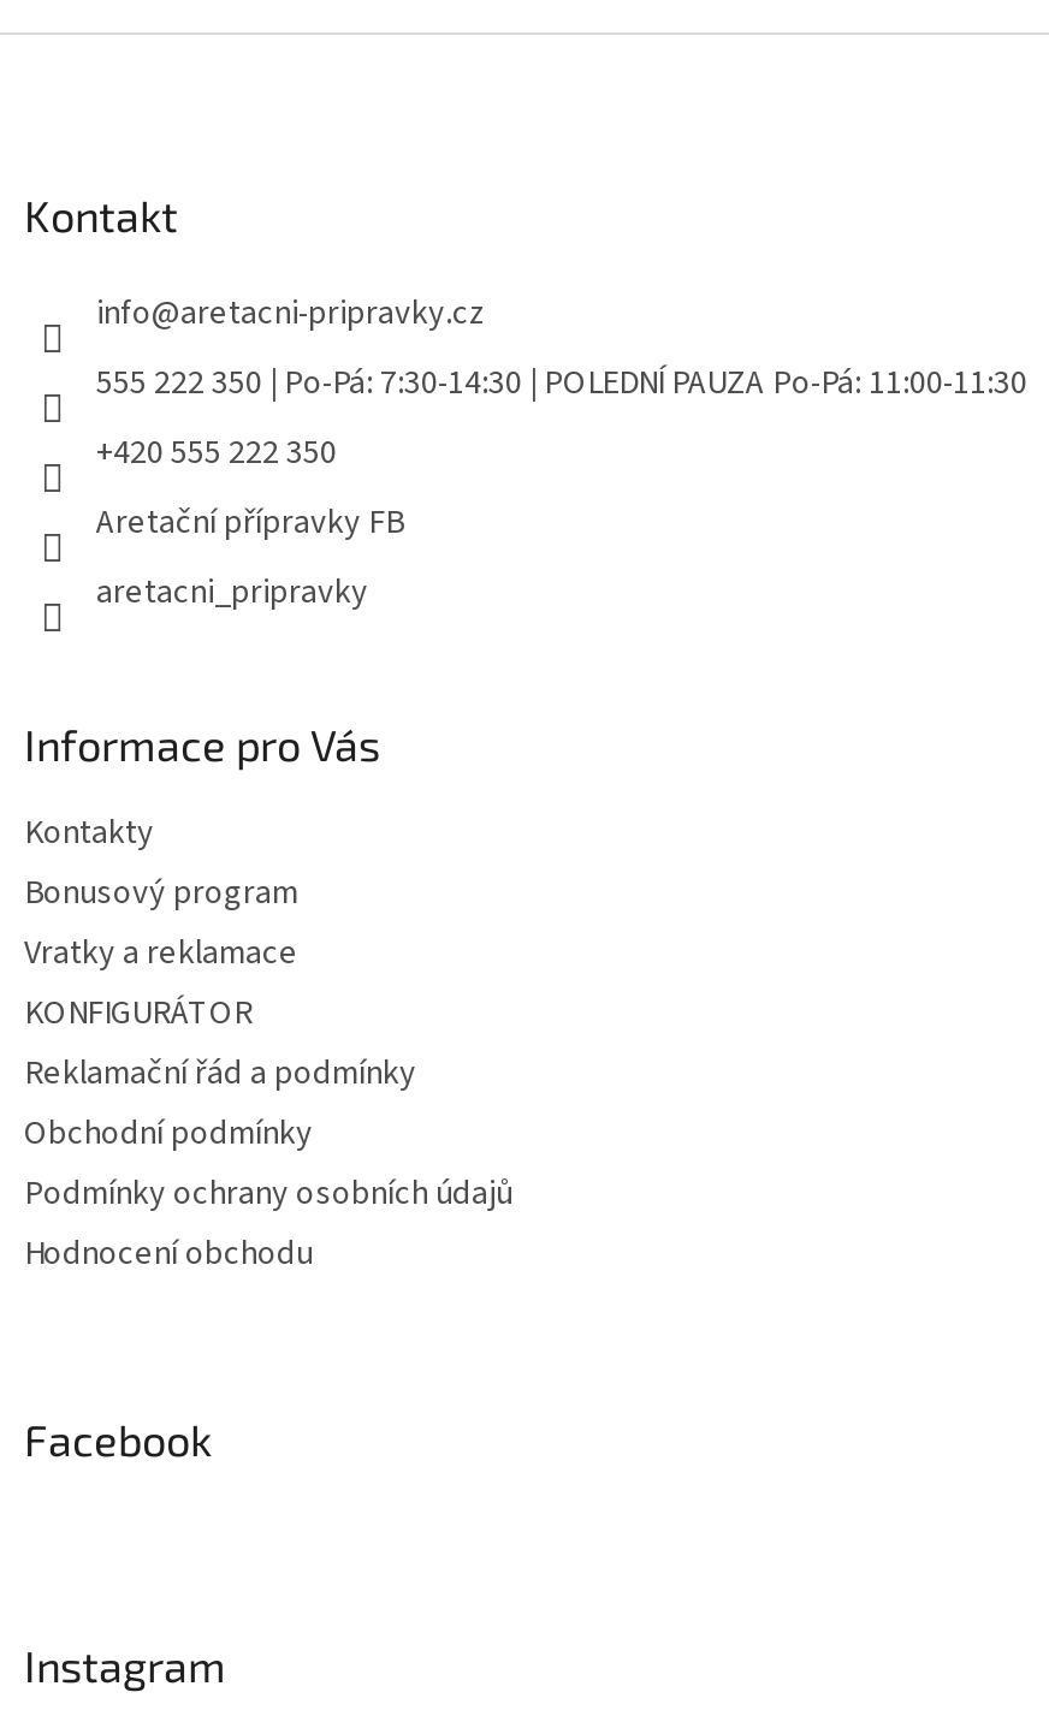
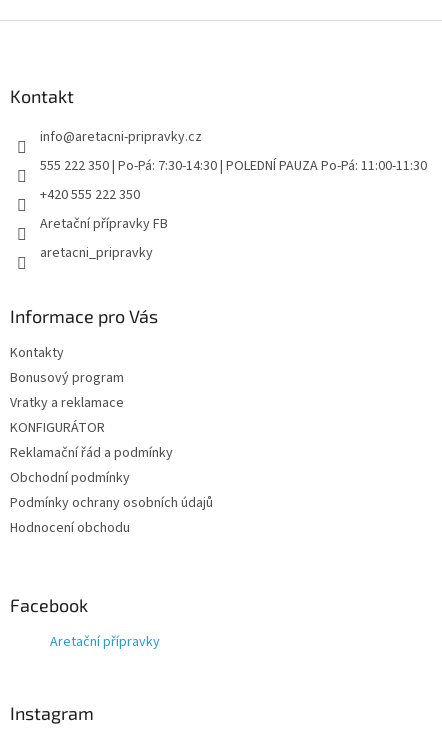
+ Aretační přípravky
